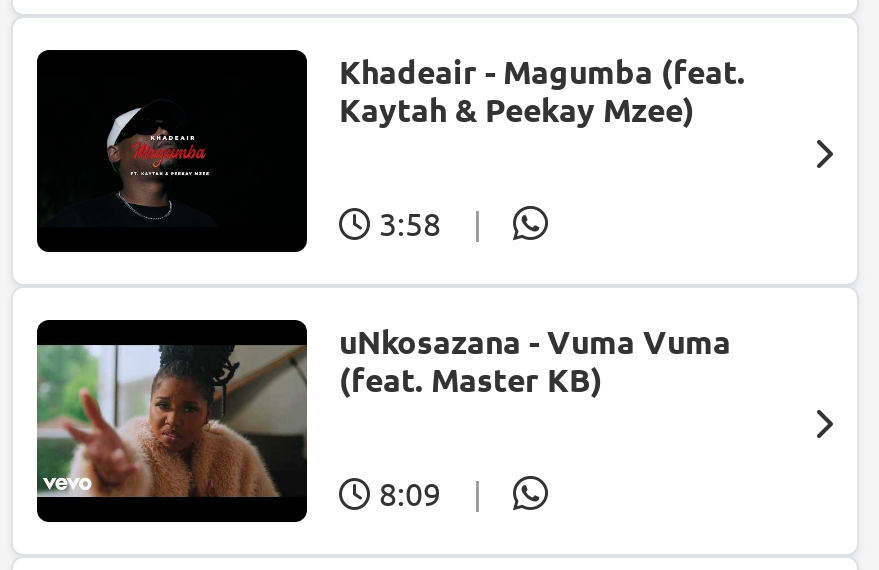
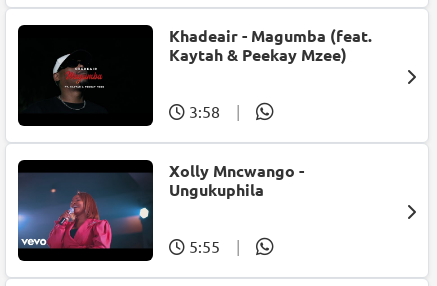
- [image]
- uNkosazana - Vuma Vuma
- (feat. Master KB)
+ [image]
+ Xolly Mncwango -
+ Ungukuphila

- 8:09
+ 5:55
